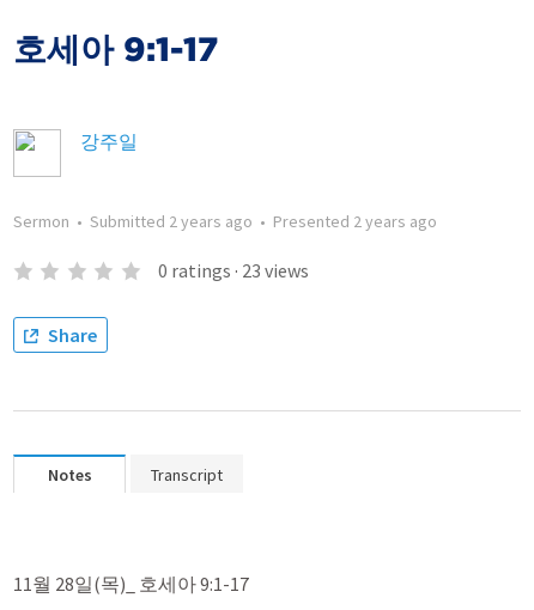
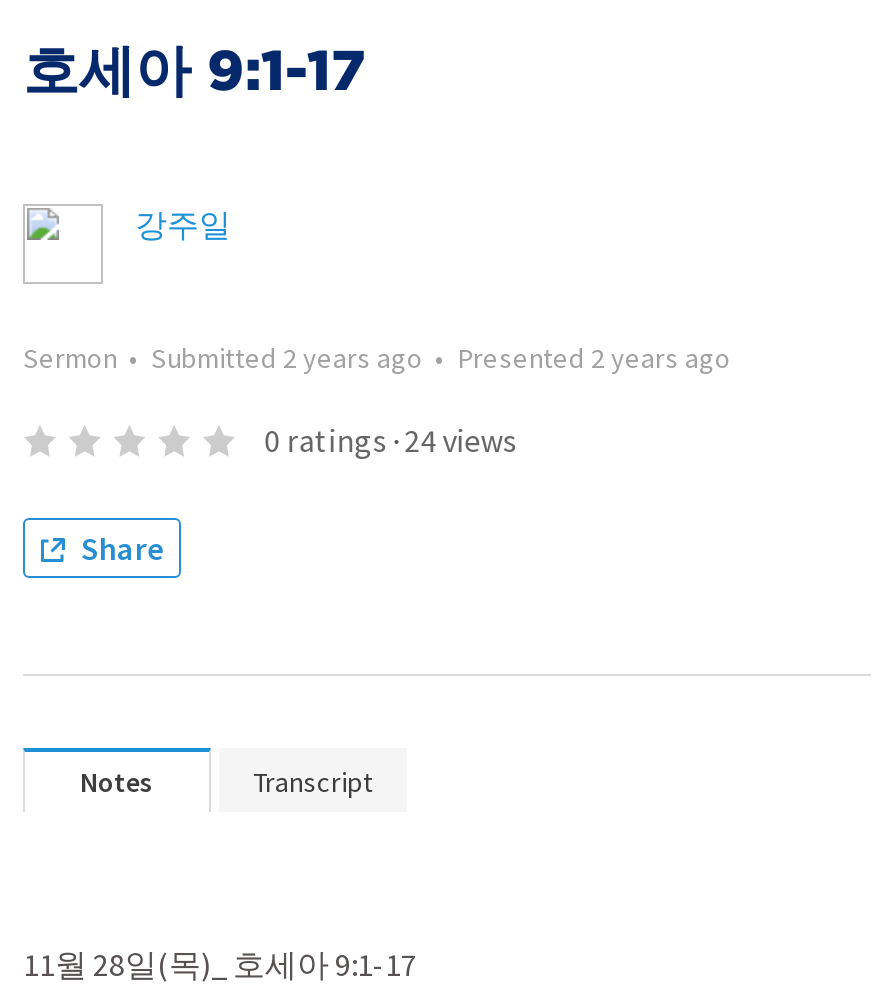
- 0 ratings · 23 views
+ 0 ratings · 24 views
